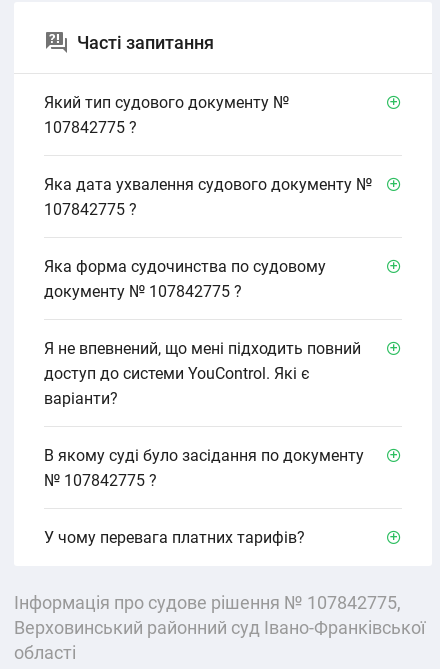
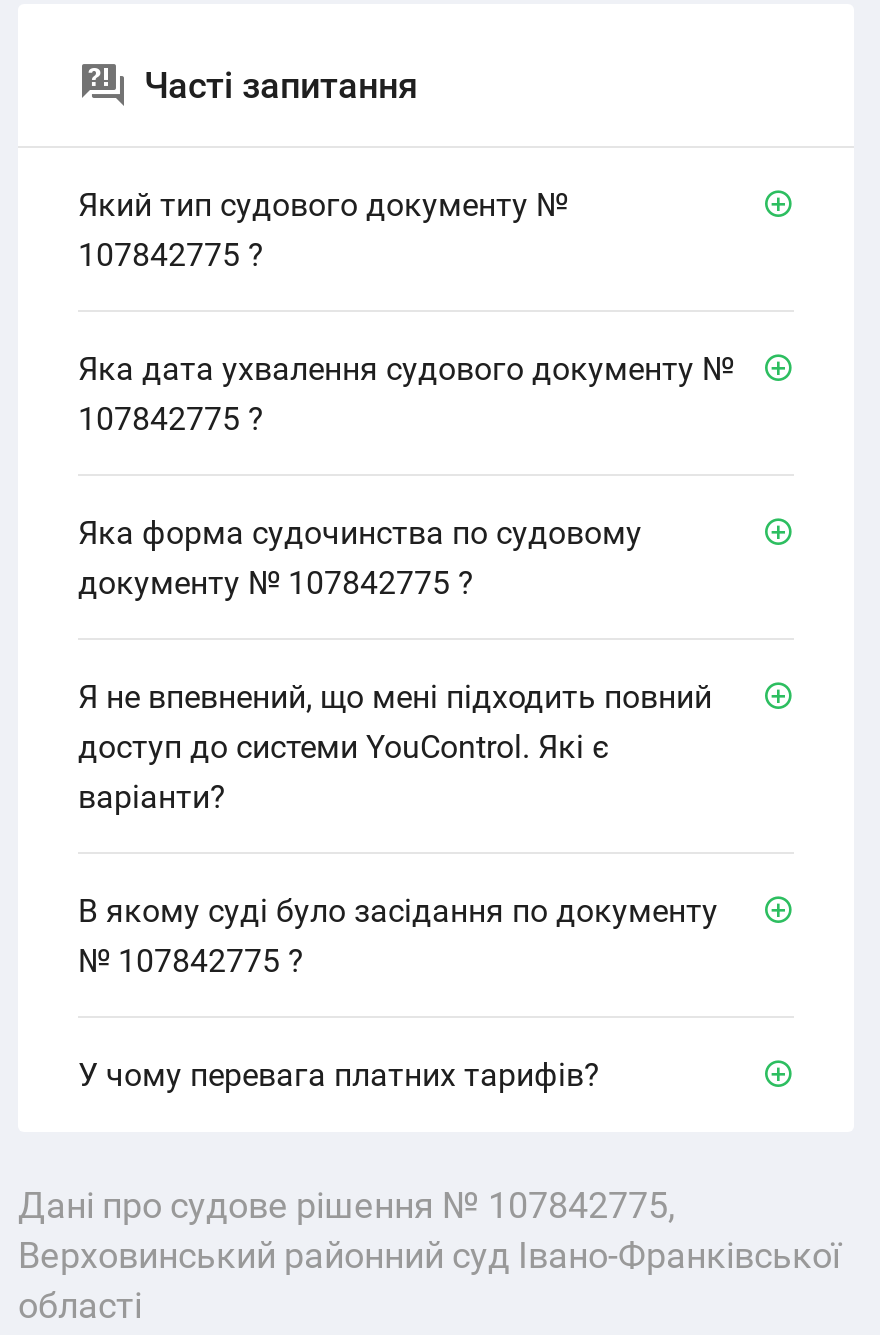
- Інформація про судове рішення № 107842775,
+ Дані про судове рішення № 107842775,
